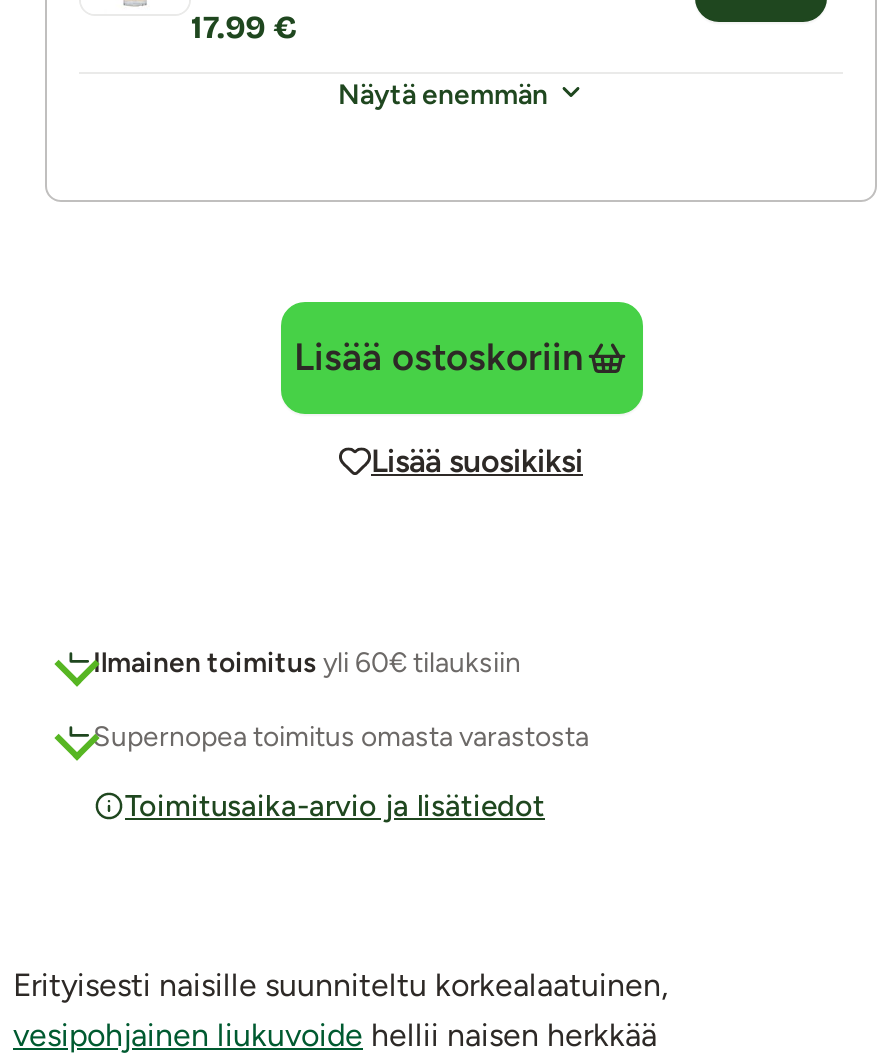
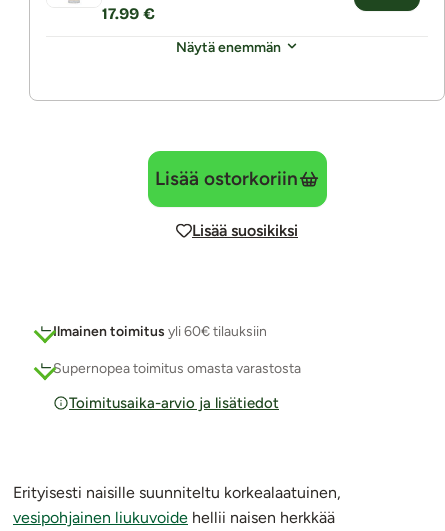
- Lisää ostoskoriin
+ Lisää ostorkoriin
